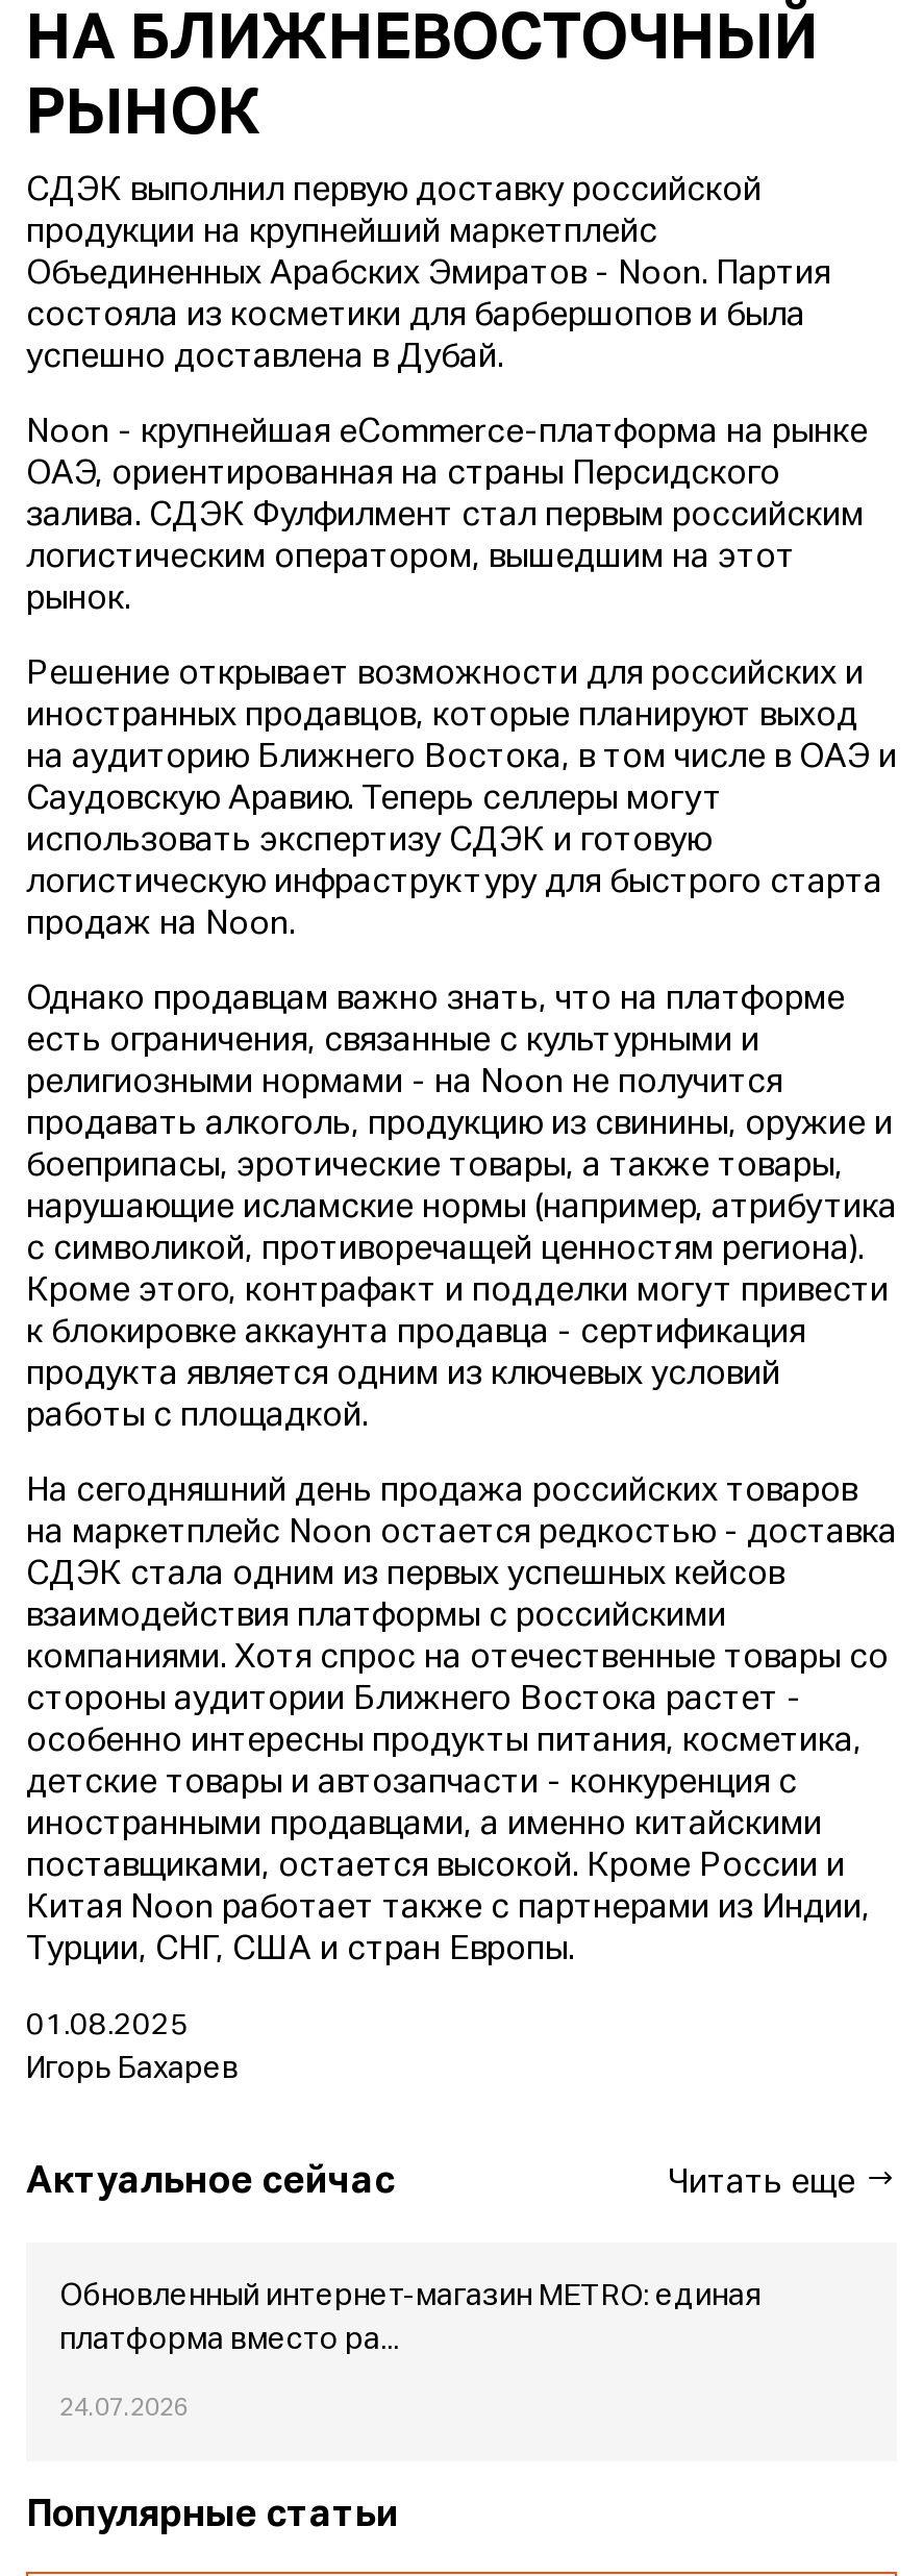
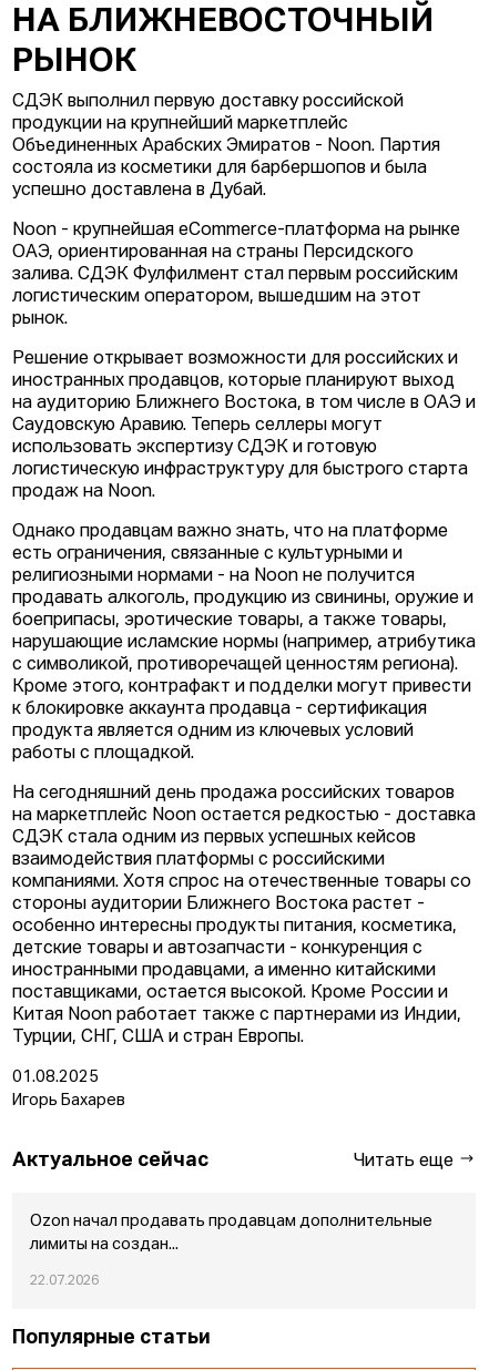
- Обновленный интернет-магазин METRO: единая
+ Ozon начал продавать продавцам дополнительные

- платформа вместо ра...
+ лимиты на создан...

- 24.07.2026
+ 22.07.2026
